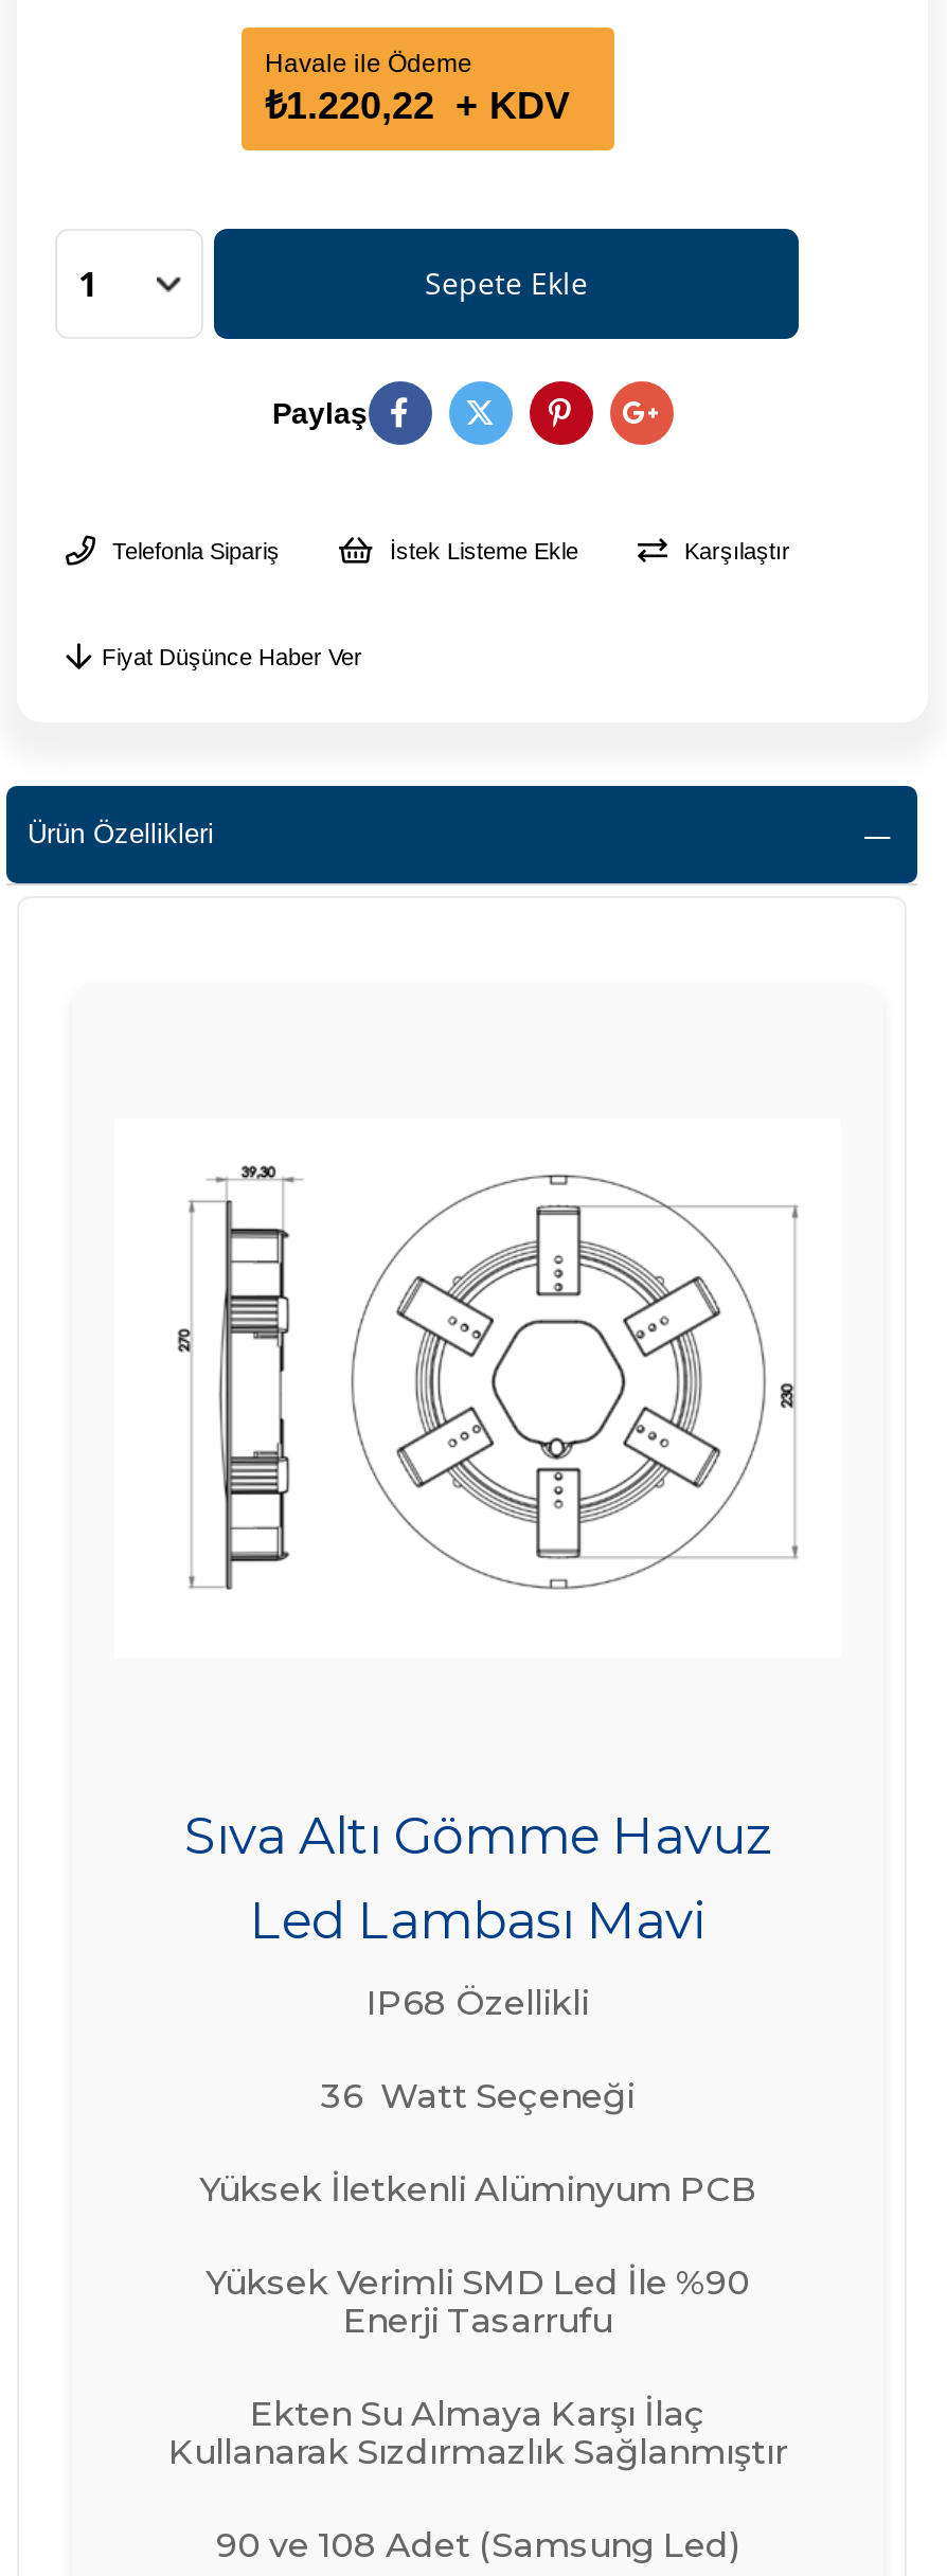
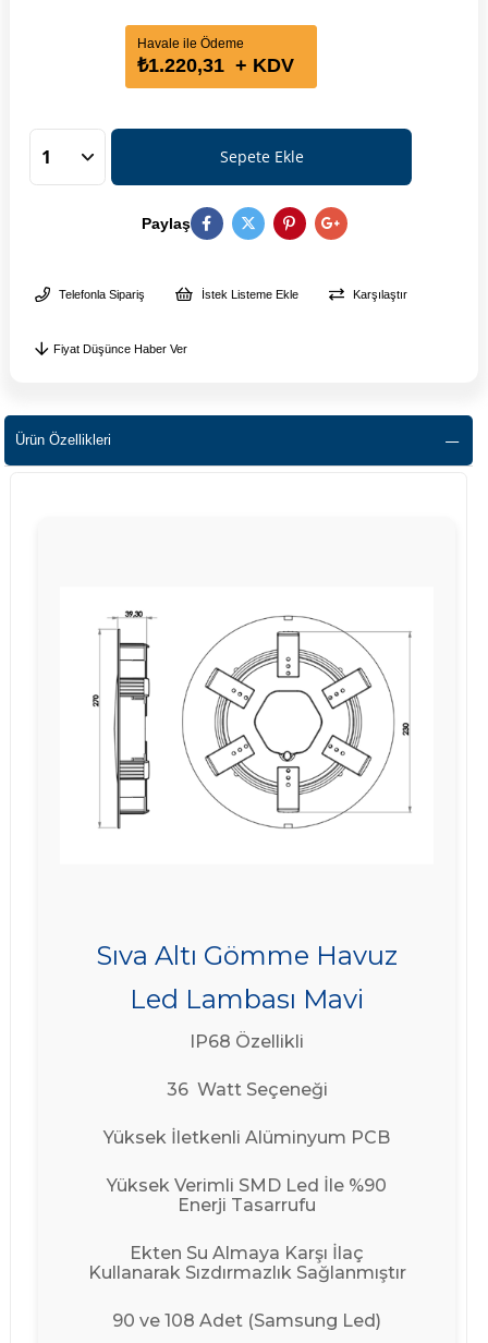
- ₺1.220,22 + KDV
+ ₺1.220,31 + KDV
